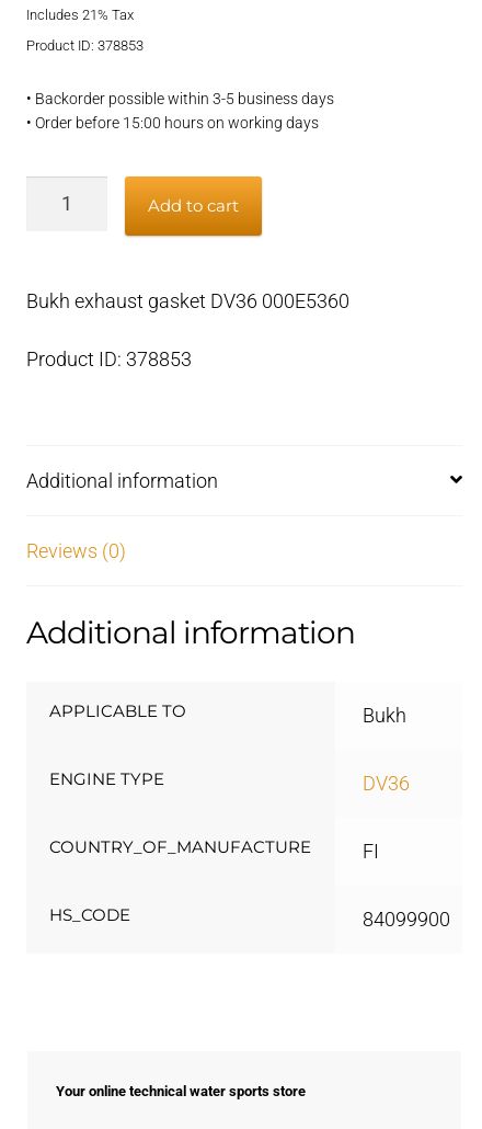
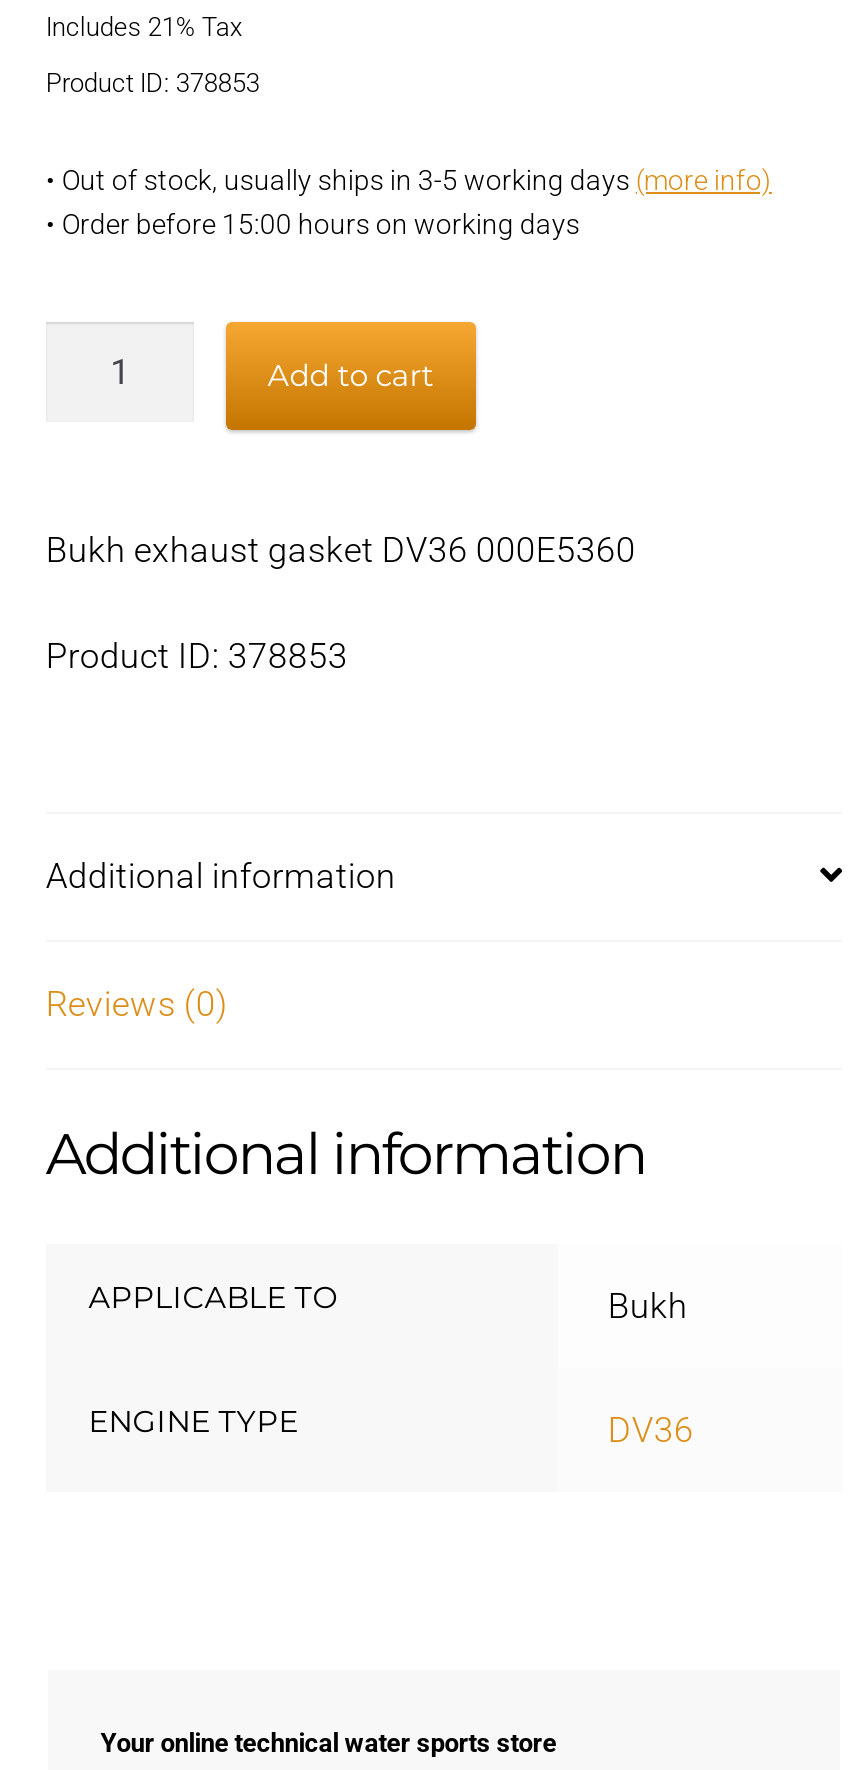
- • Backorder possible within 3-5 business days
+ • Out of stock, usually ships in 3-5 working days (more info)

- COUNTRY_OF_MANUFACTURE
- FI
- HS_CODE
- 84099900
